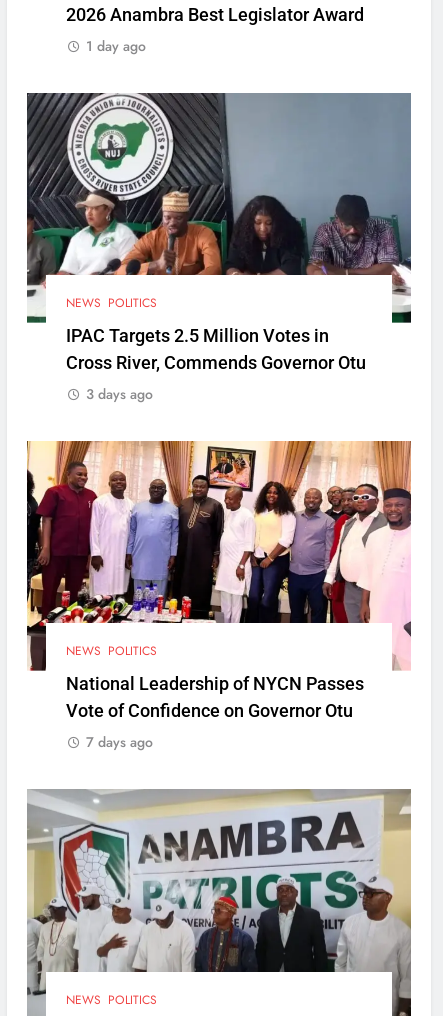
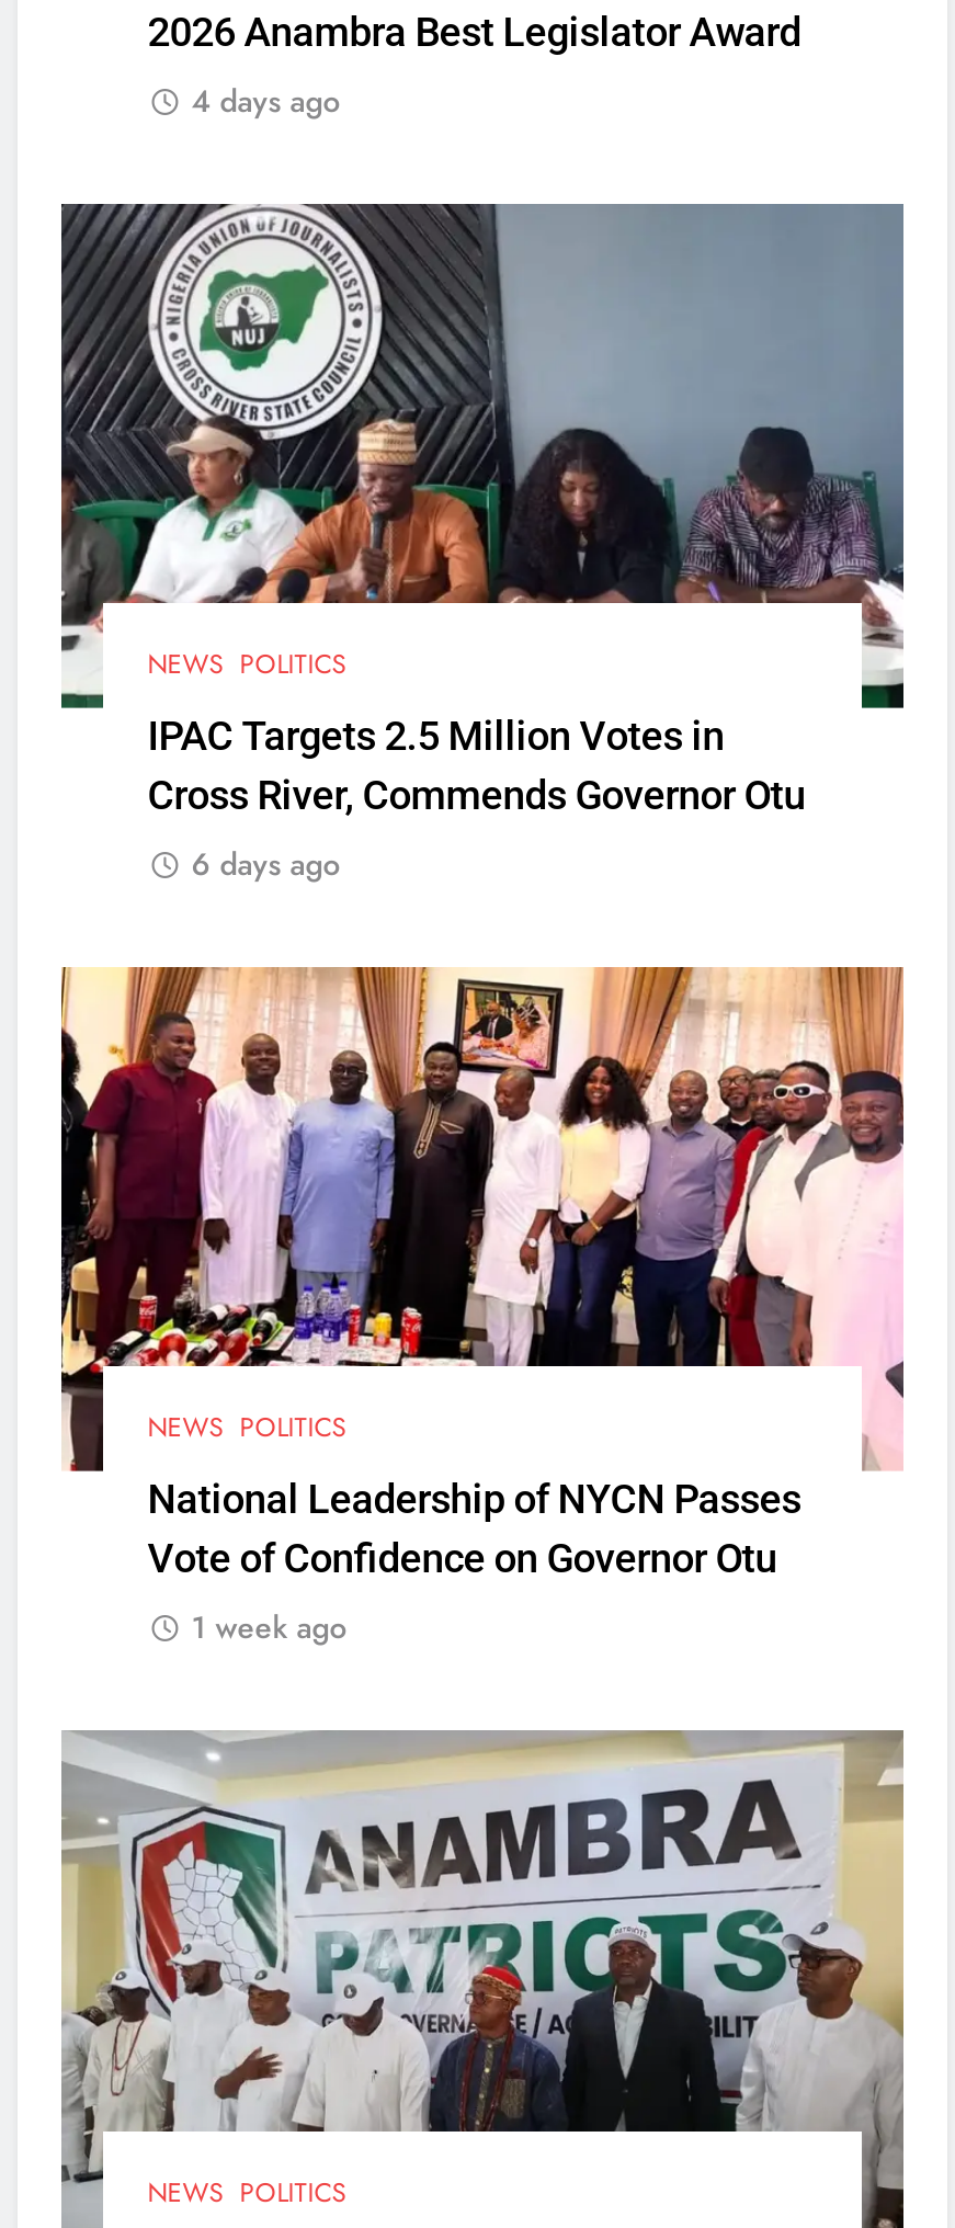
- 1 day ago
+ 4 days ago

- 3 days ago
+ 6 days ago

- 7 days ago
+ 1 week ago
